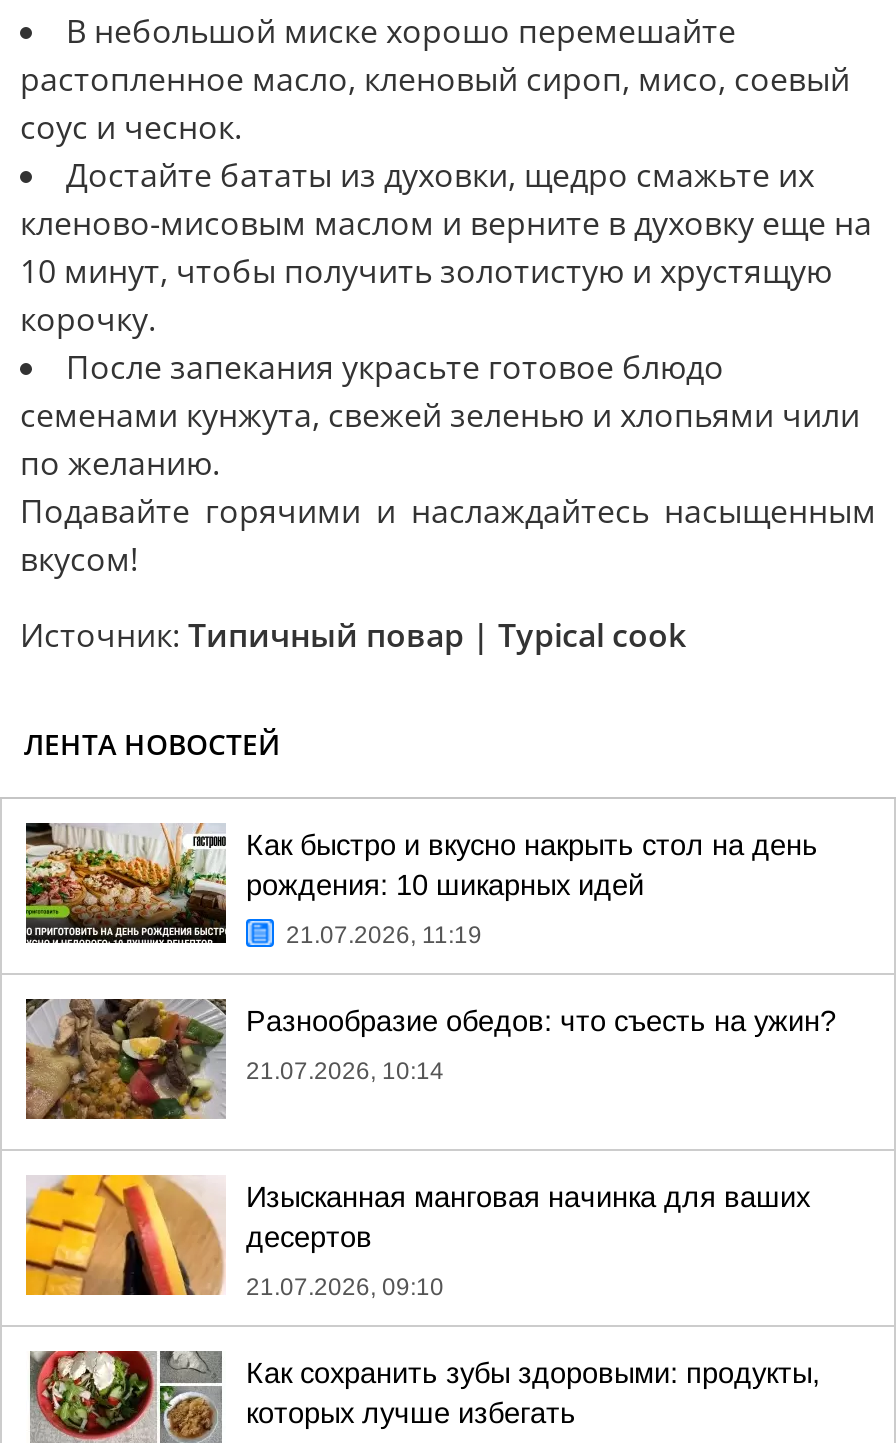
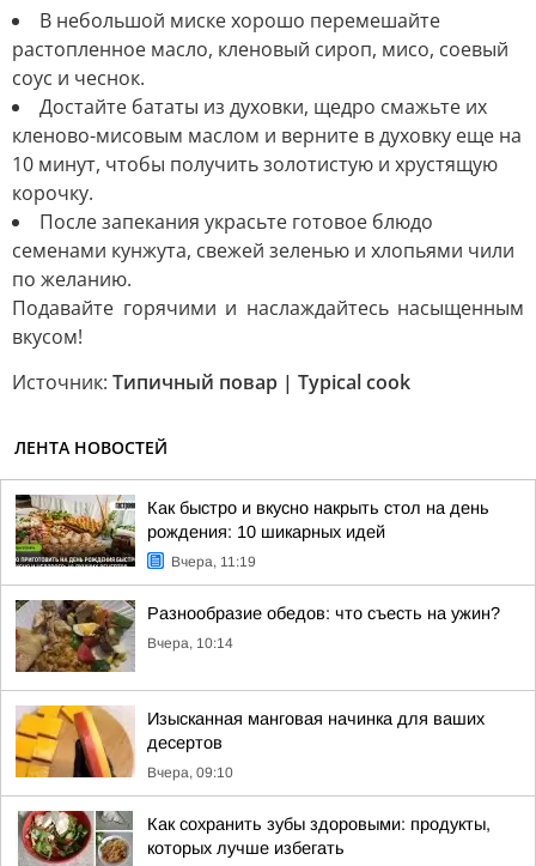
- 21.07.2026, 11:19
+ Вчера, 11:19

- 21.07.2026, 10:14
+ Вчера, 10:14

- 21.07.2026, 09:10
+ Вчера, 09:10
